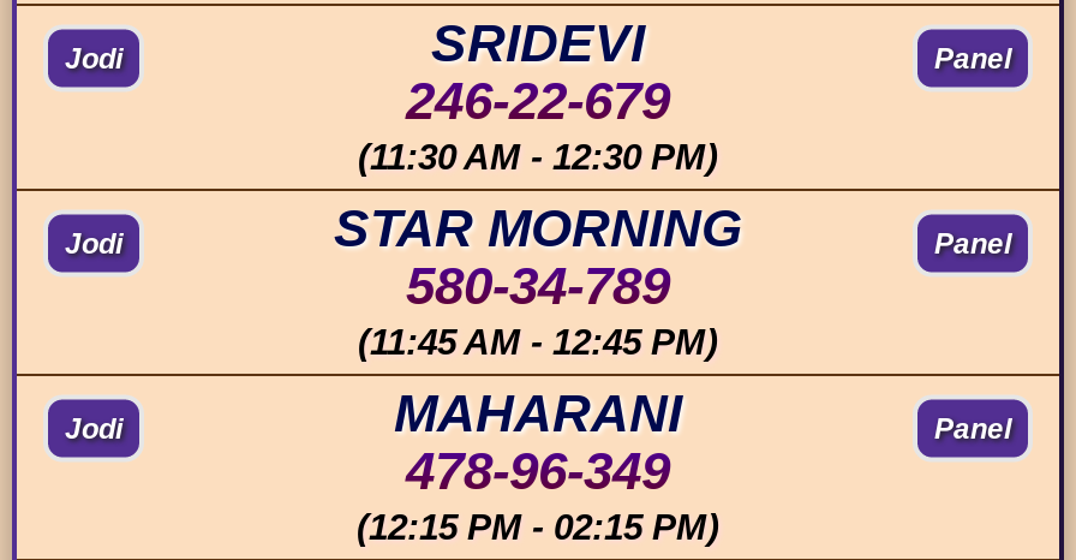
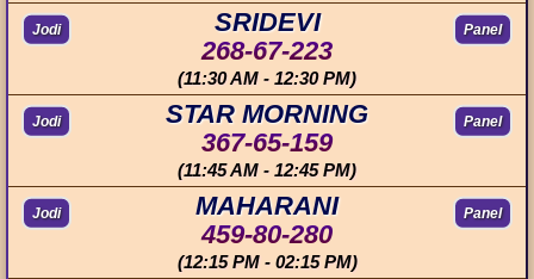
- 246-22-679
+ 268-67-223

- 580-34-789
+ 367-65-159

- 478-96-349
+ 459-80-280
